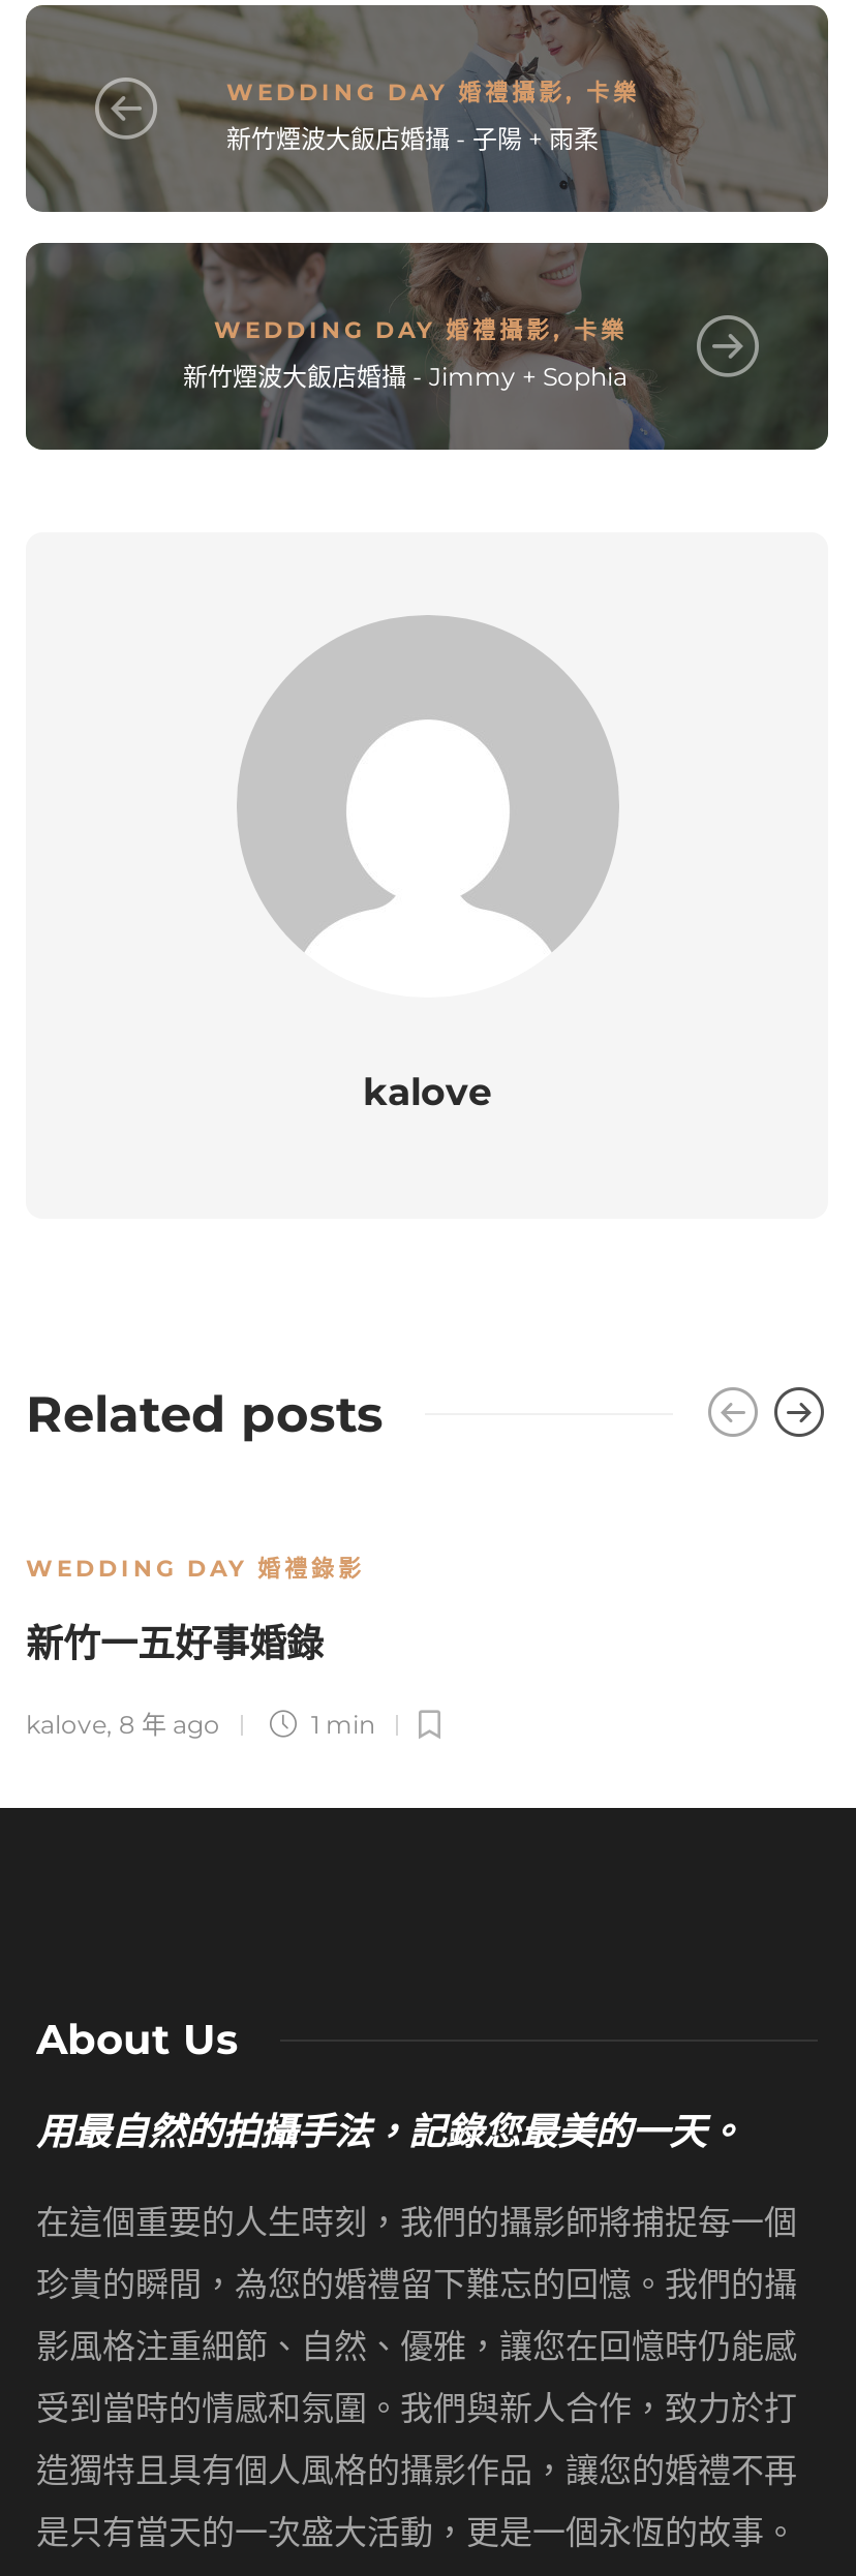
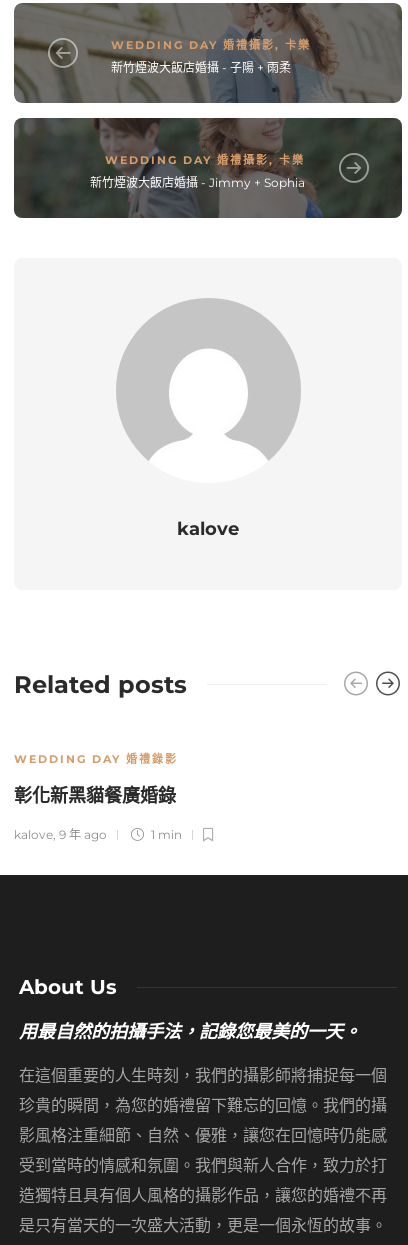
- 新竹一五好事婚錄
+ 彰化新黑貓餐廣婚錄

- kalove, 8 年 ago
+ kalove, 9 年 ago
